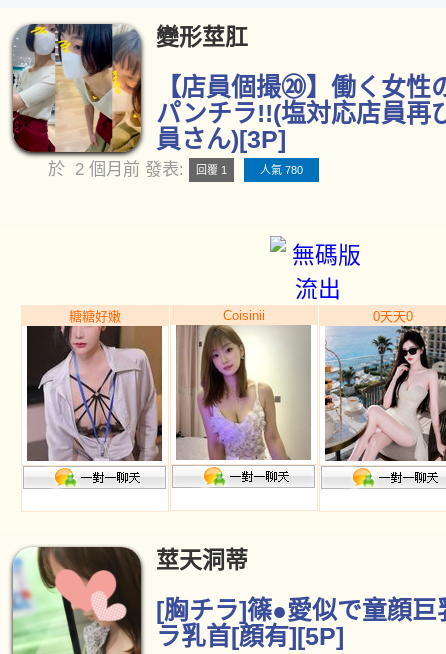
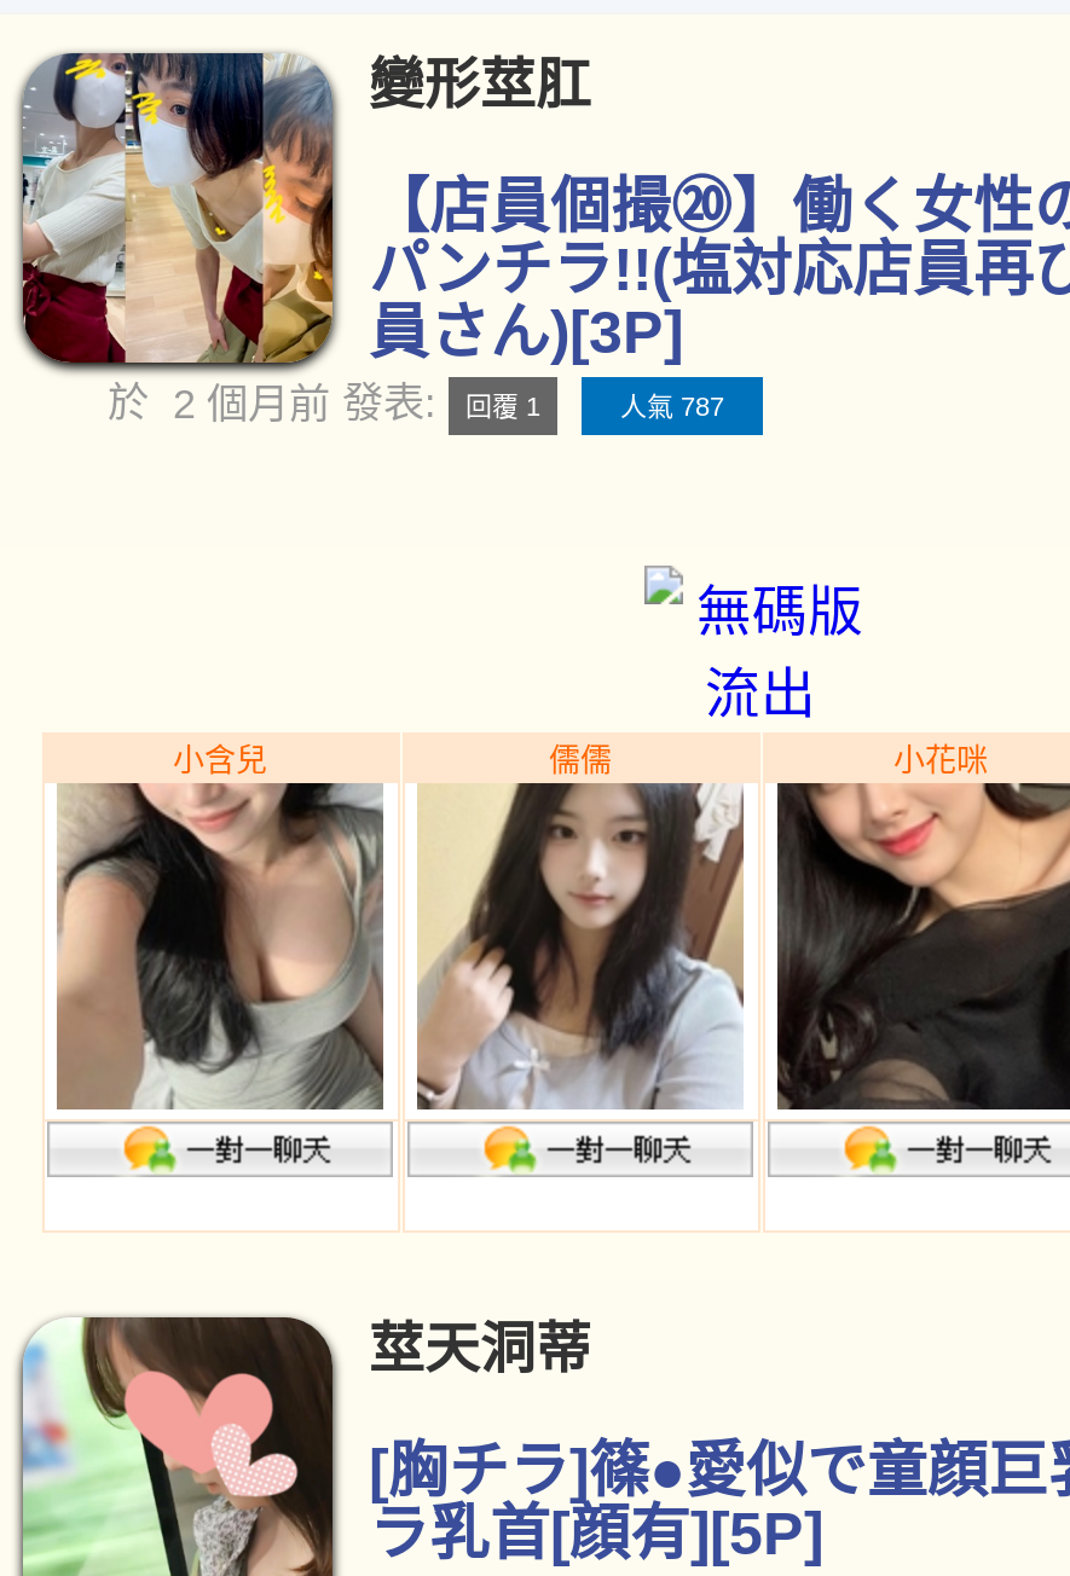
- 人氣 780
+ 人氣 787

- 糖糖好嫩
- Coisinii
- 0天天0
+ 小含兒
+ 儒儒
+ 小花咪

- [image]
+ [image]

- [image]
+ [image]

- [image]
+ [image]
